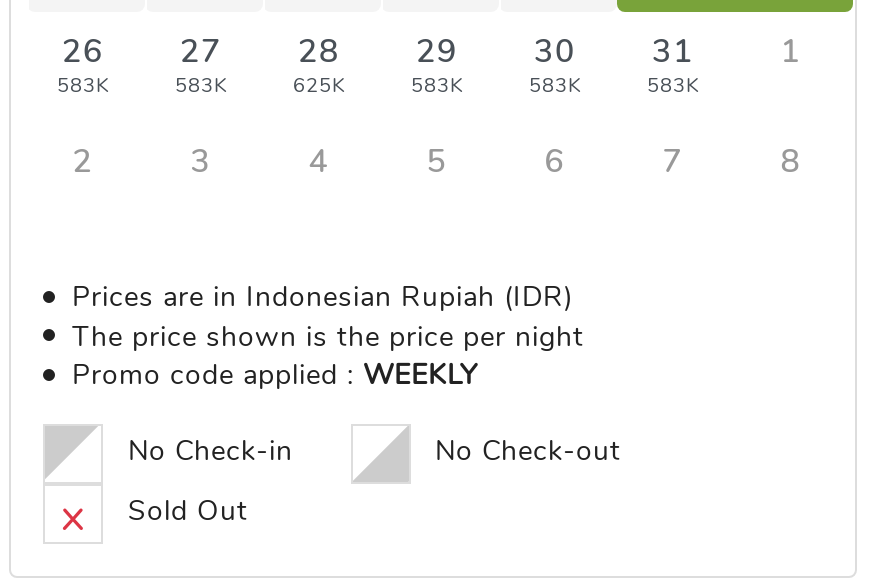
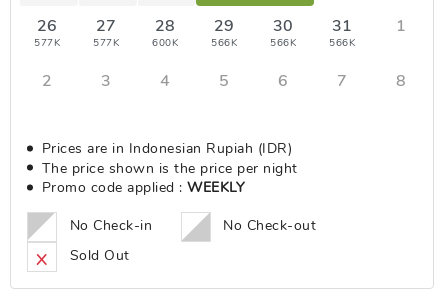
- 583K
+ 577K

- 583K
+ 577K

- 625K
+ 600K

- 583K
+ 566K

- 583K
+ 566K

- 583K
+ 566K
